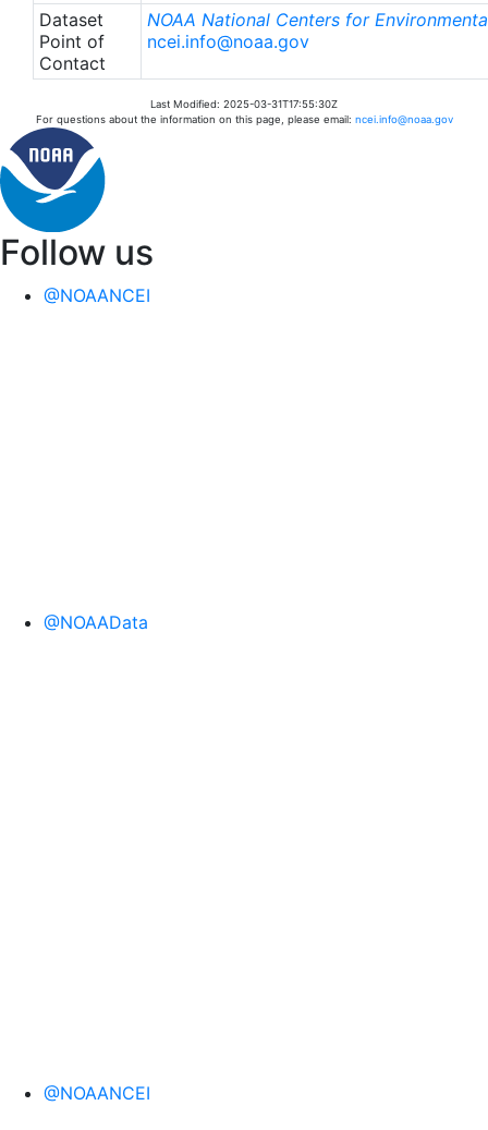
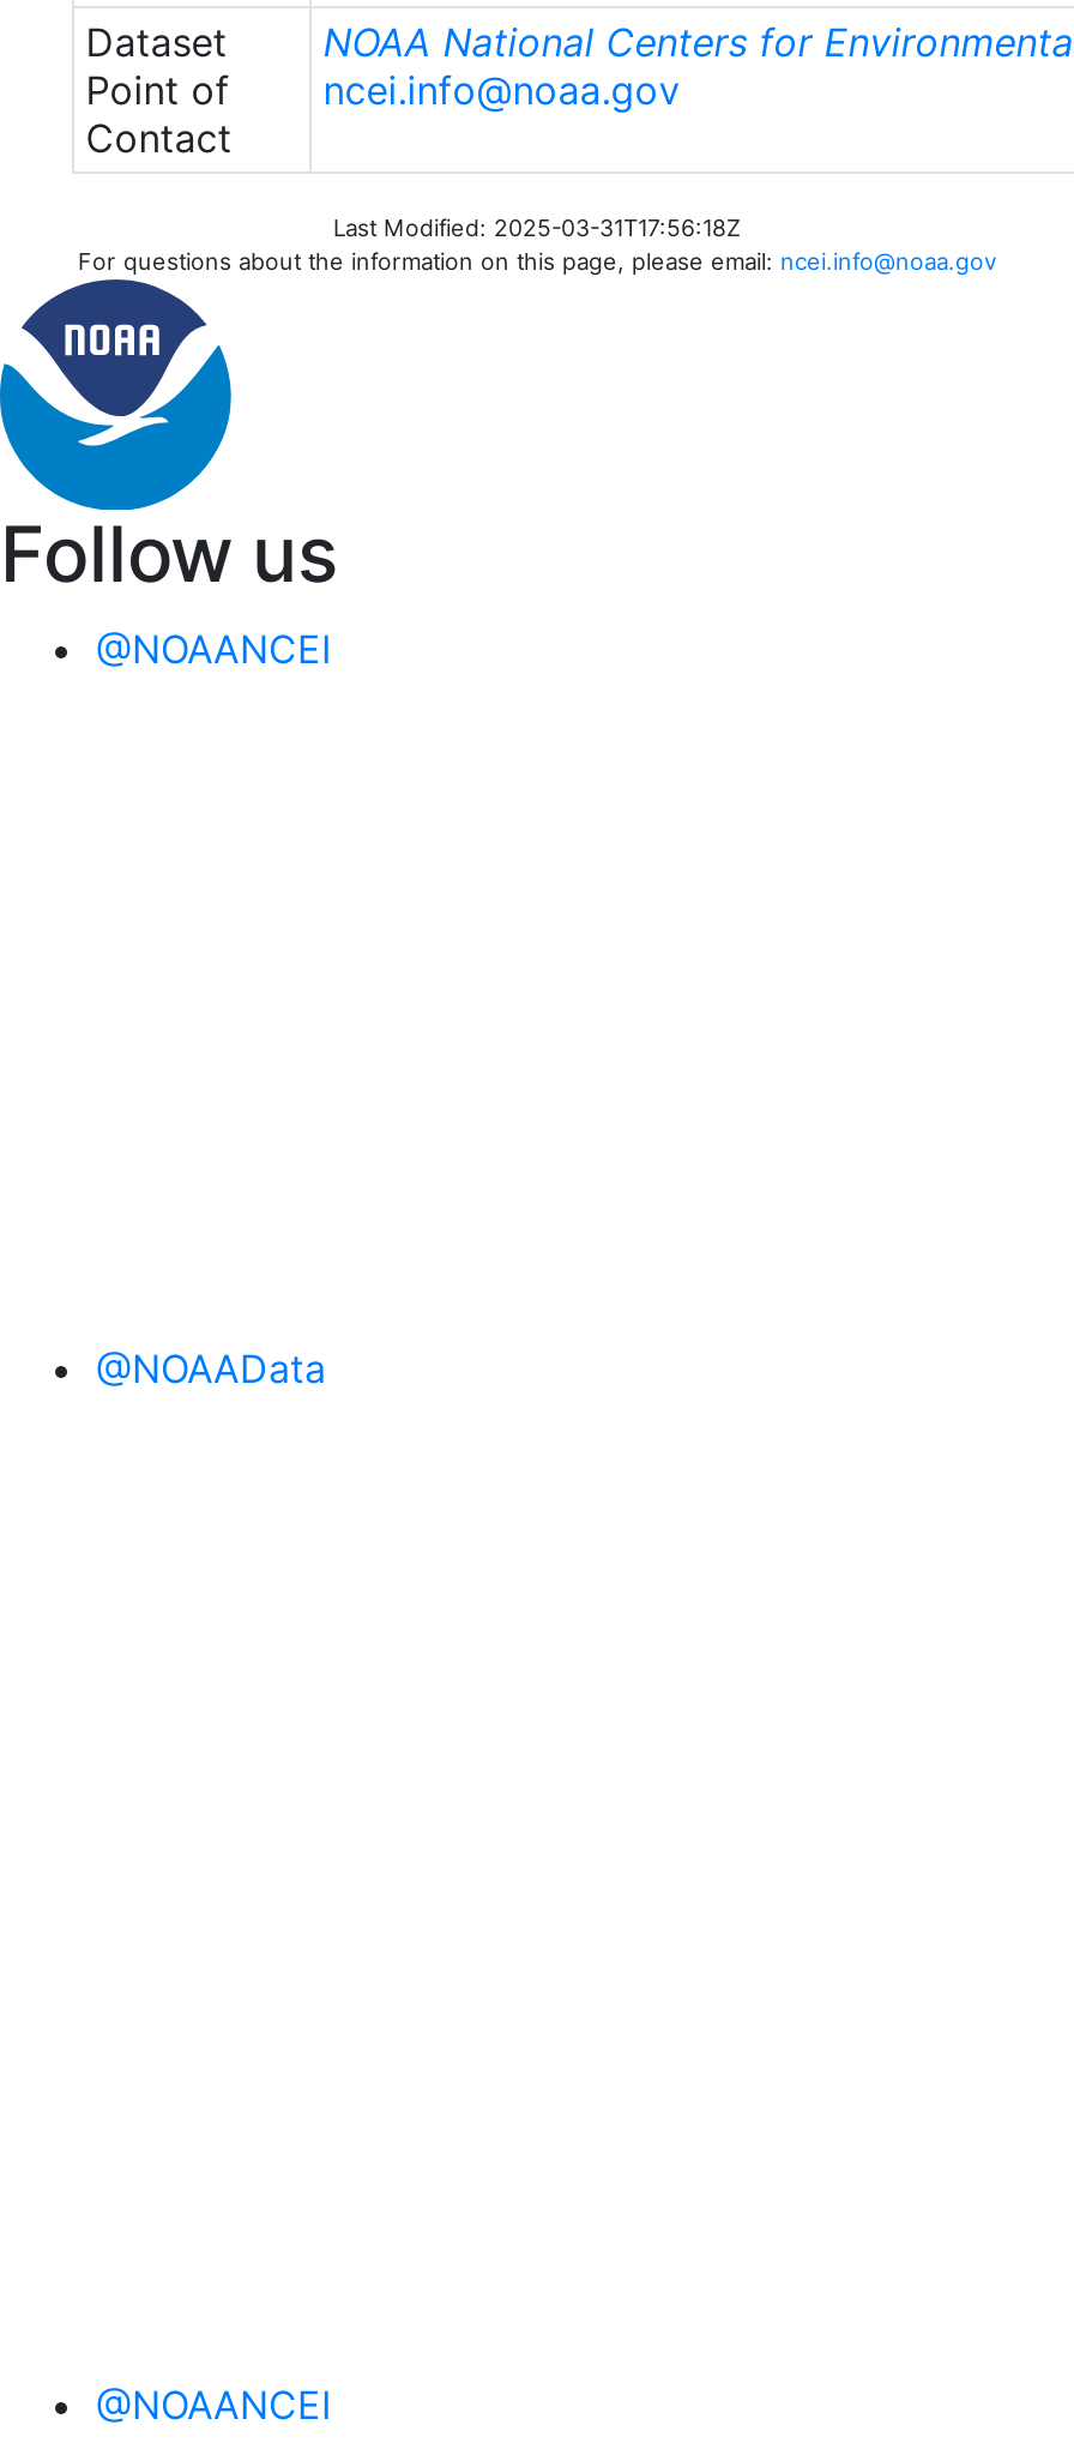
- Last Modified: 2025-03-31T17:55:30Z
+ Last Modified: 2025-03-31T17:56:18Z
